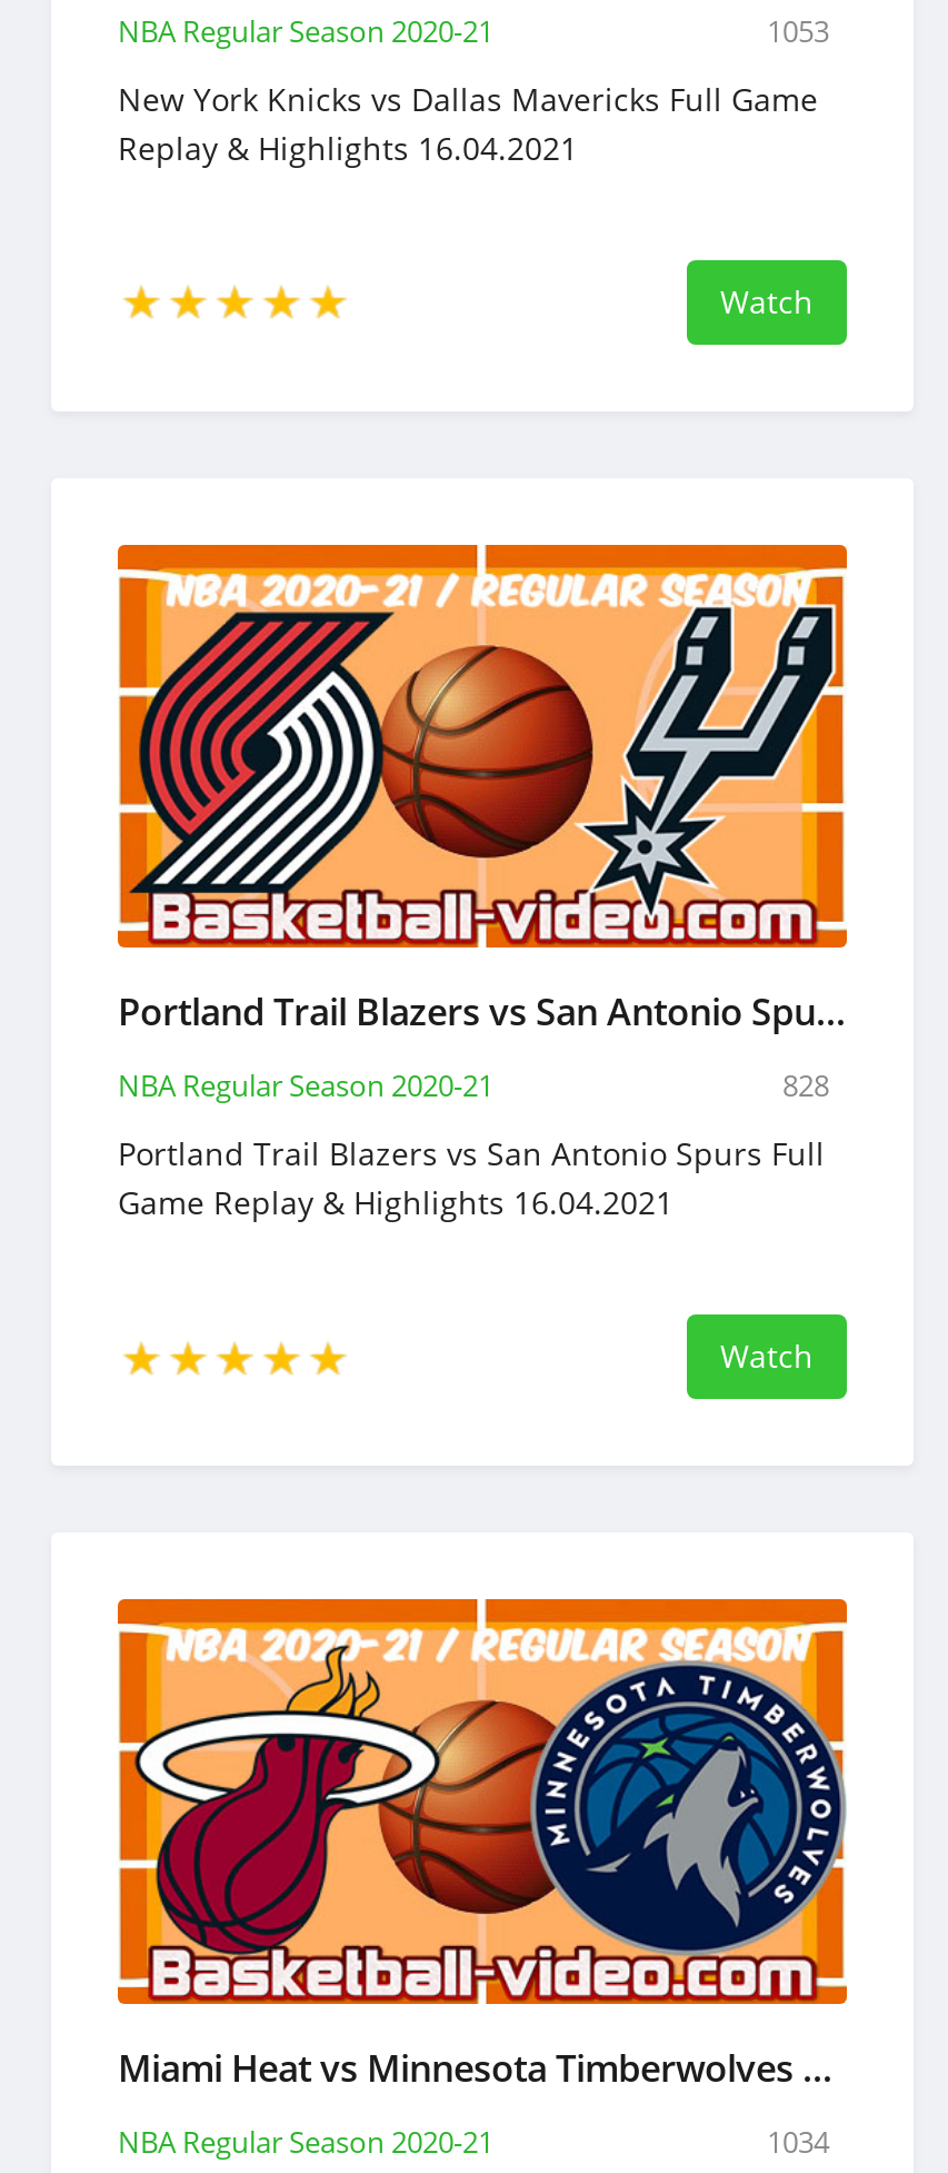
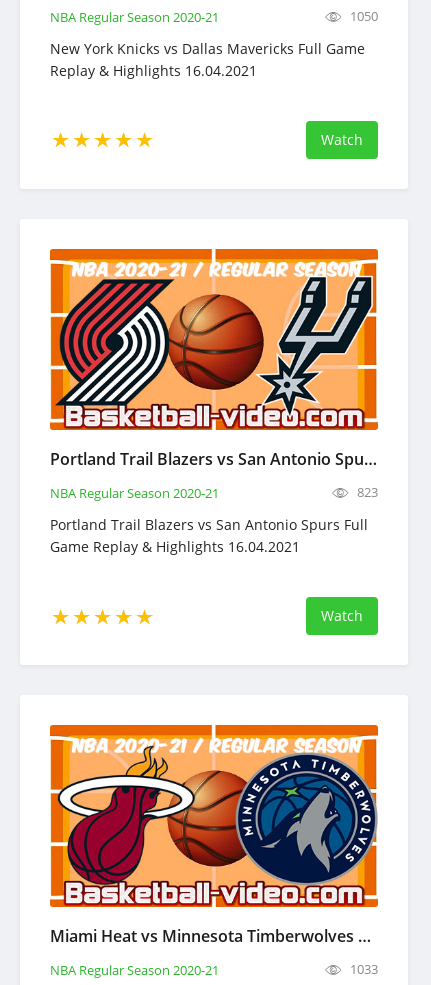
- 1053
+ 1050

- 828
+ 823

- 1034
+ 1033
